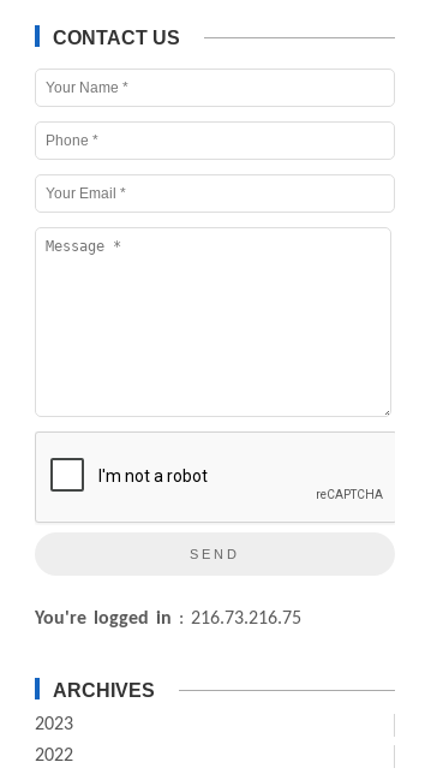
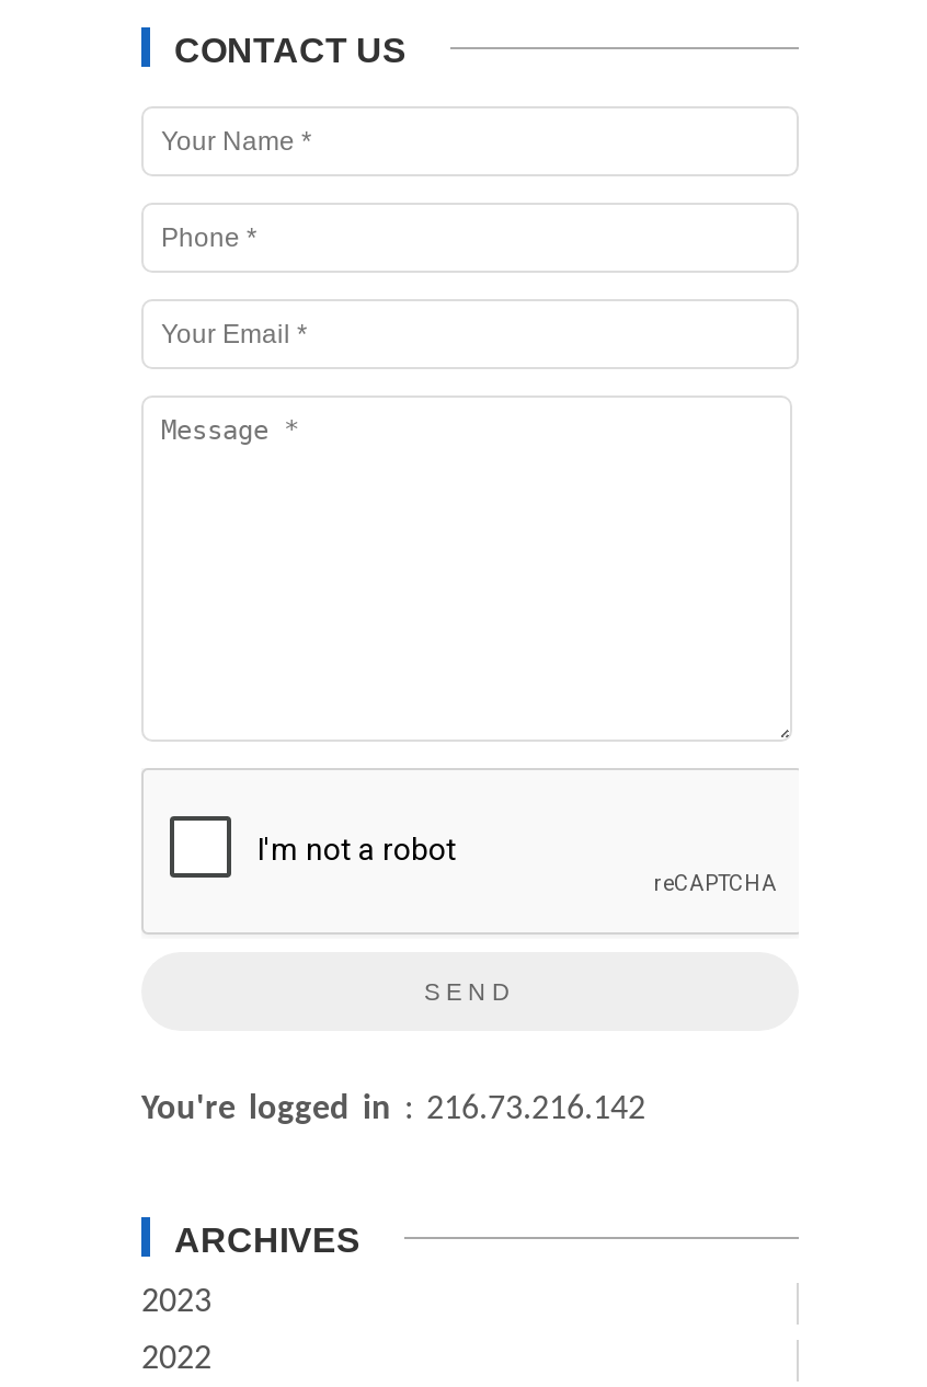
- You're logged in: 216.73.216.75
+ You're logged in: 216.73.216.142
